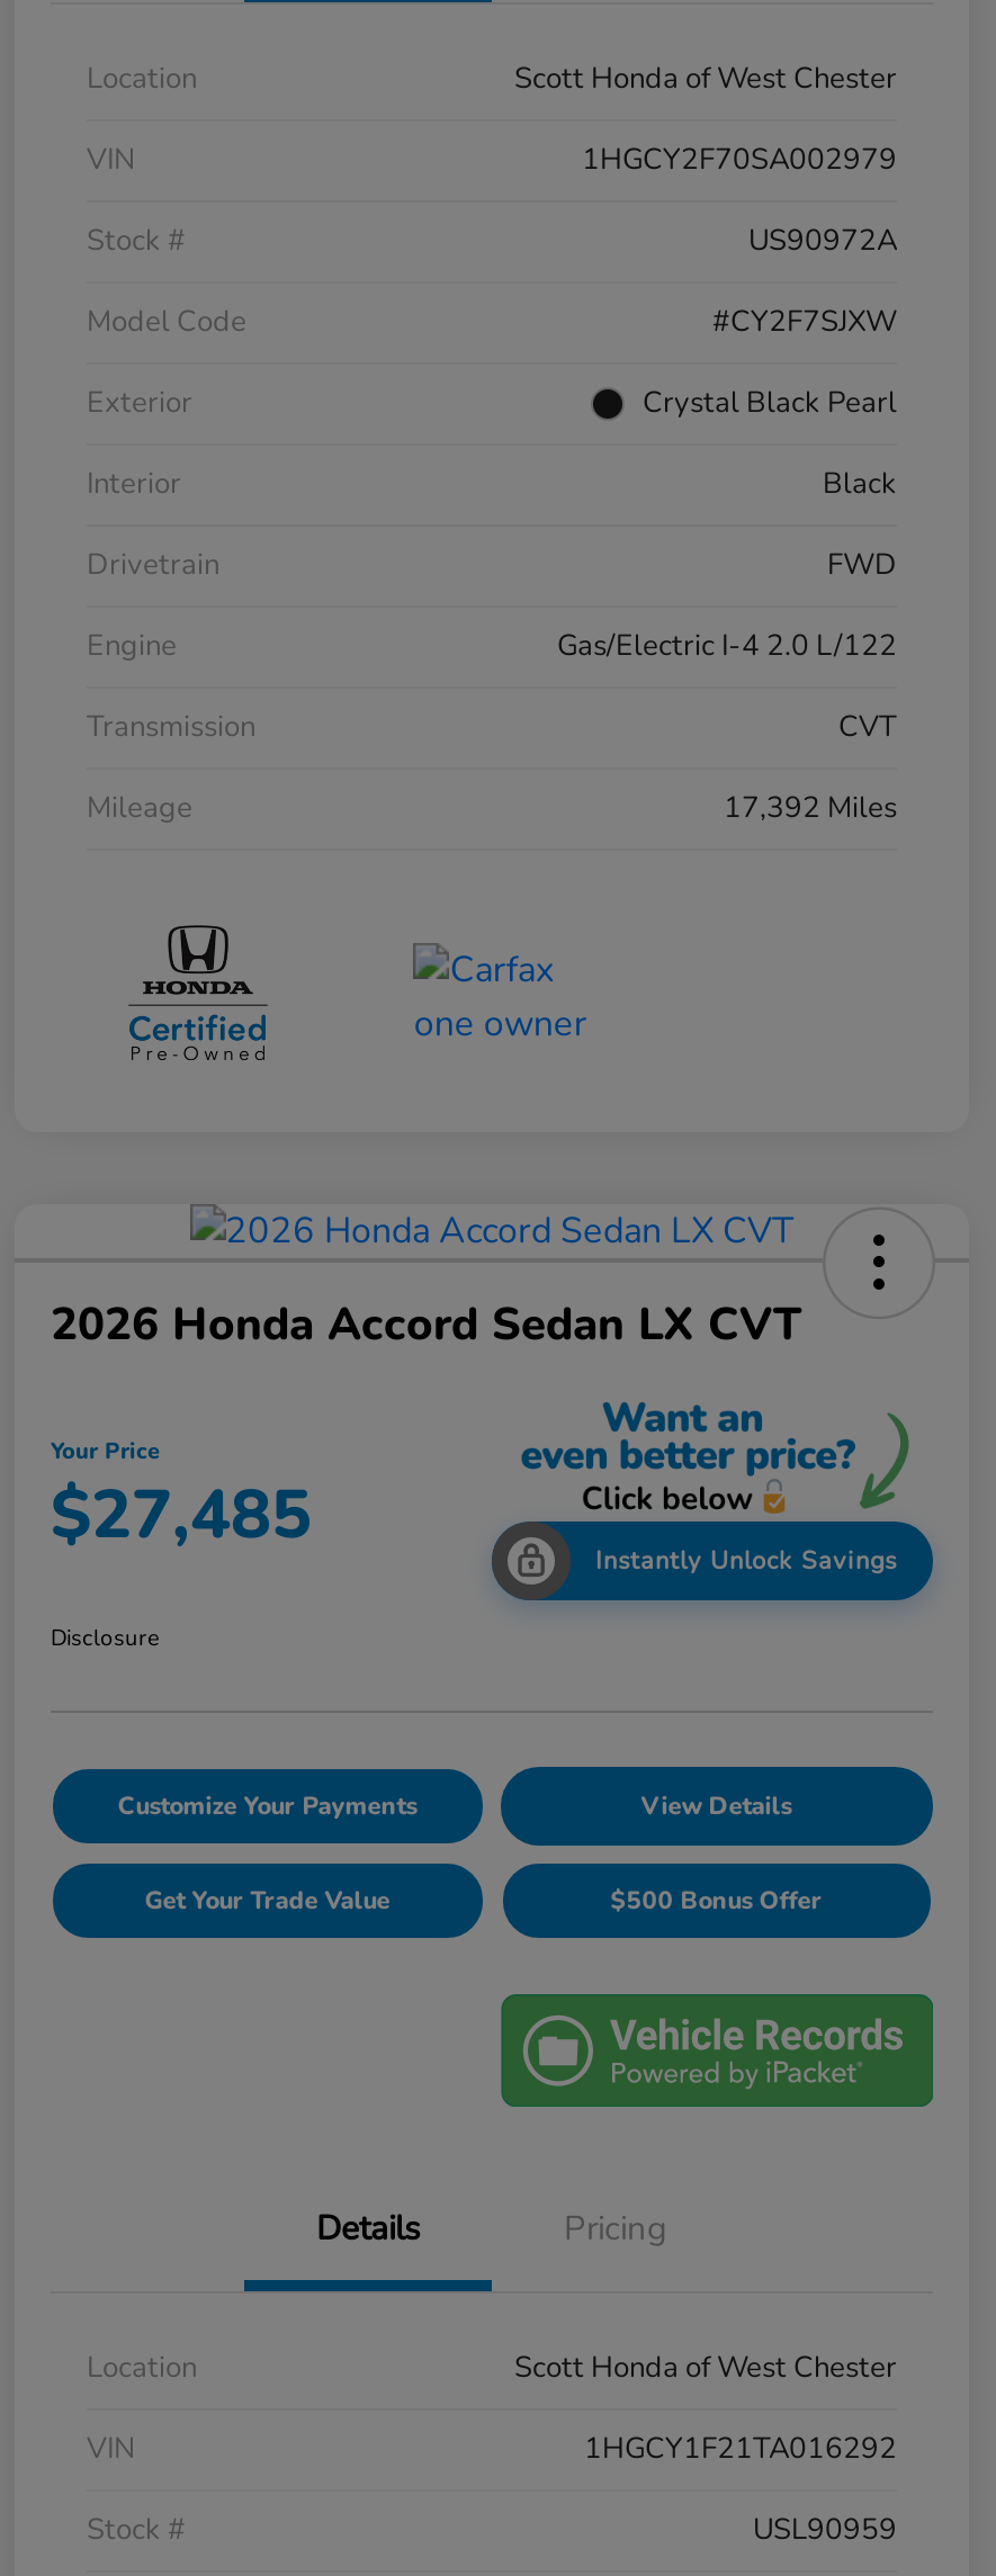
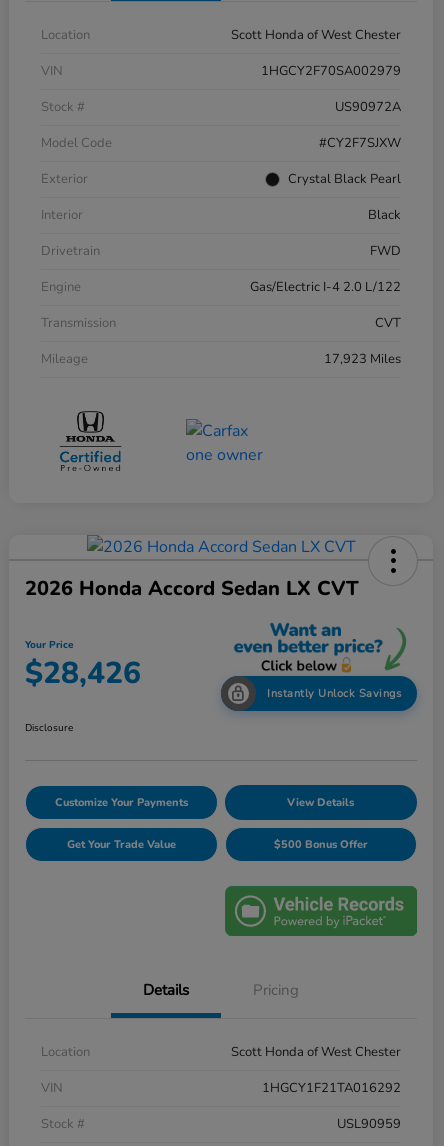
- 17,392 Miles
+ 17,923 Miles

- $27,485
+ $28,426
